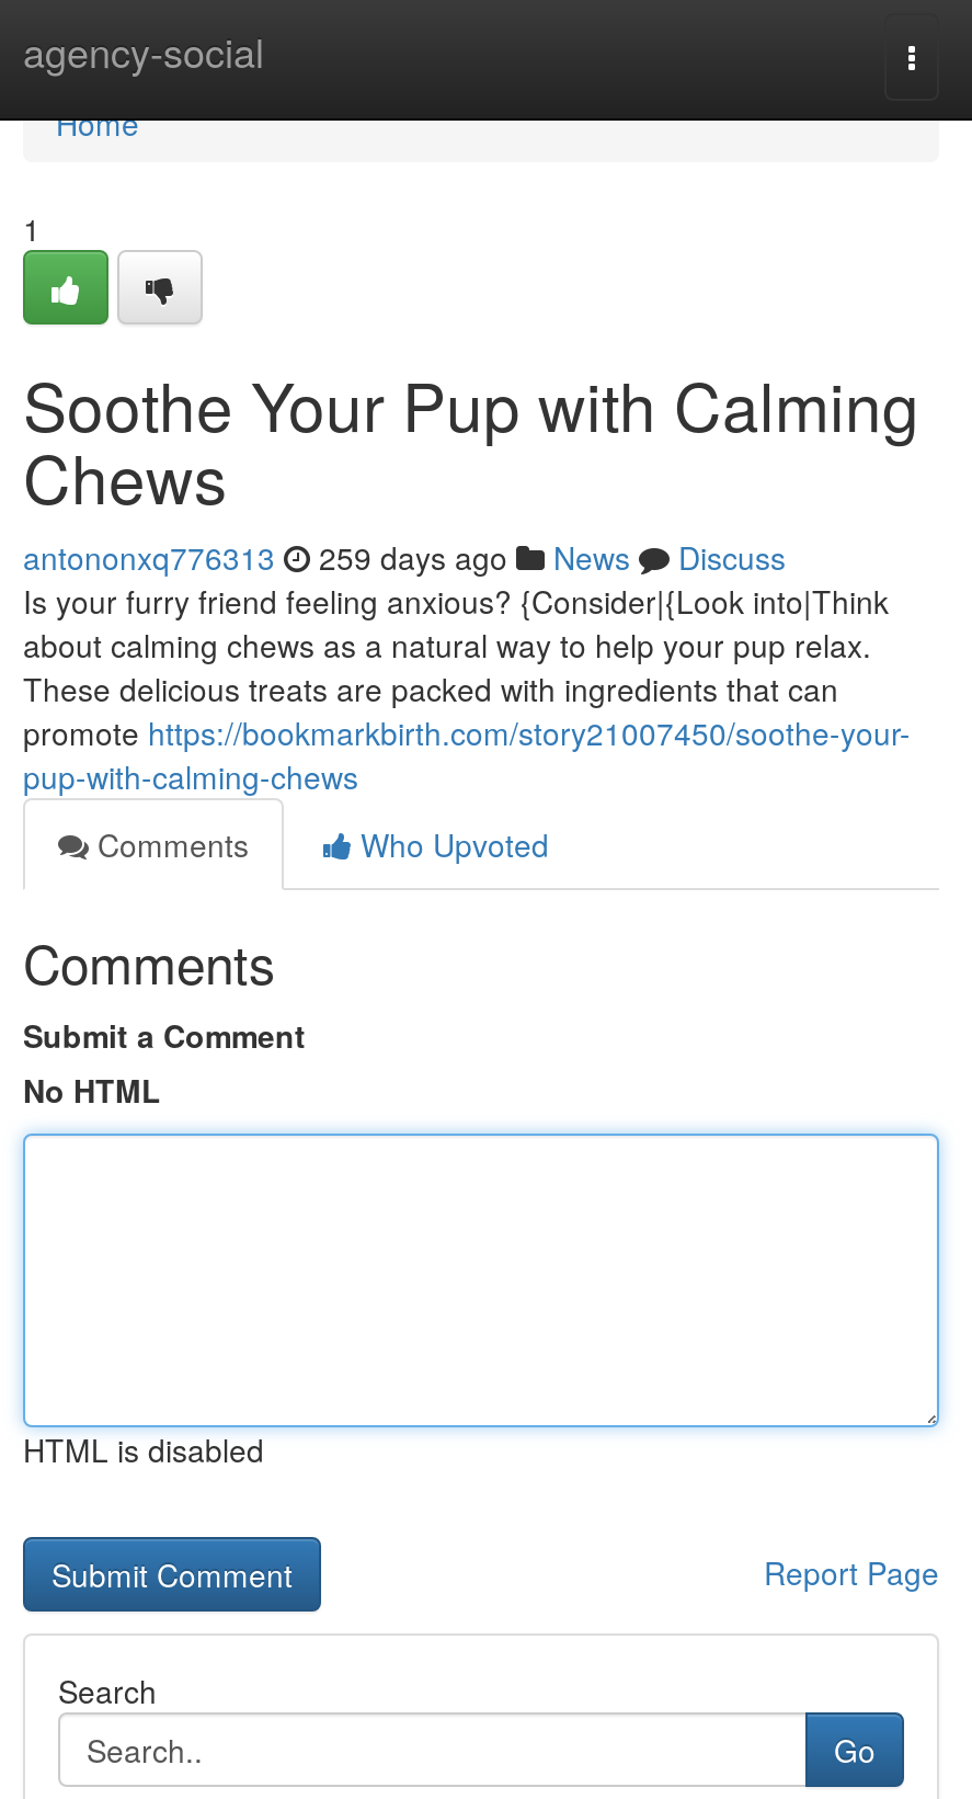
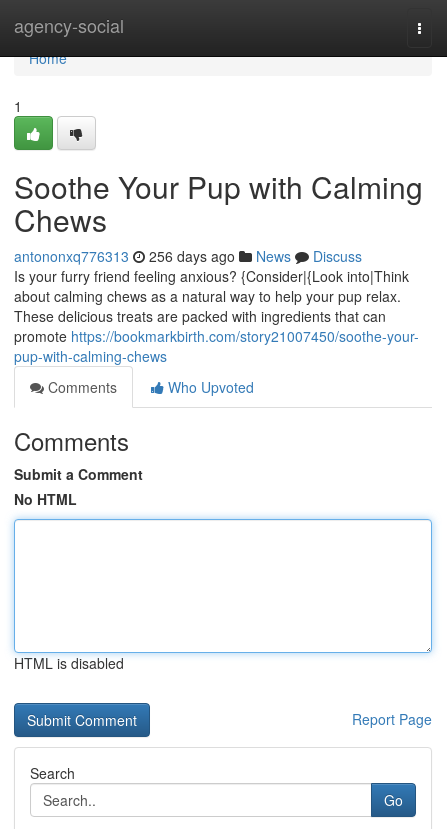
- antononxq776313 259 days ago News Discuss
+ antononxq776313 256 days ago News Discuss
